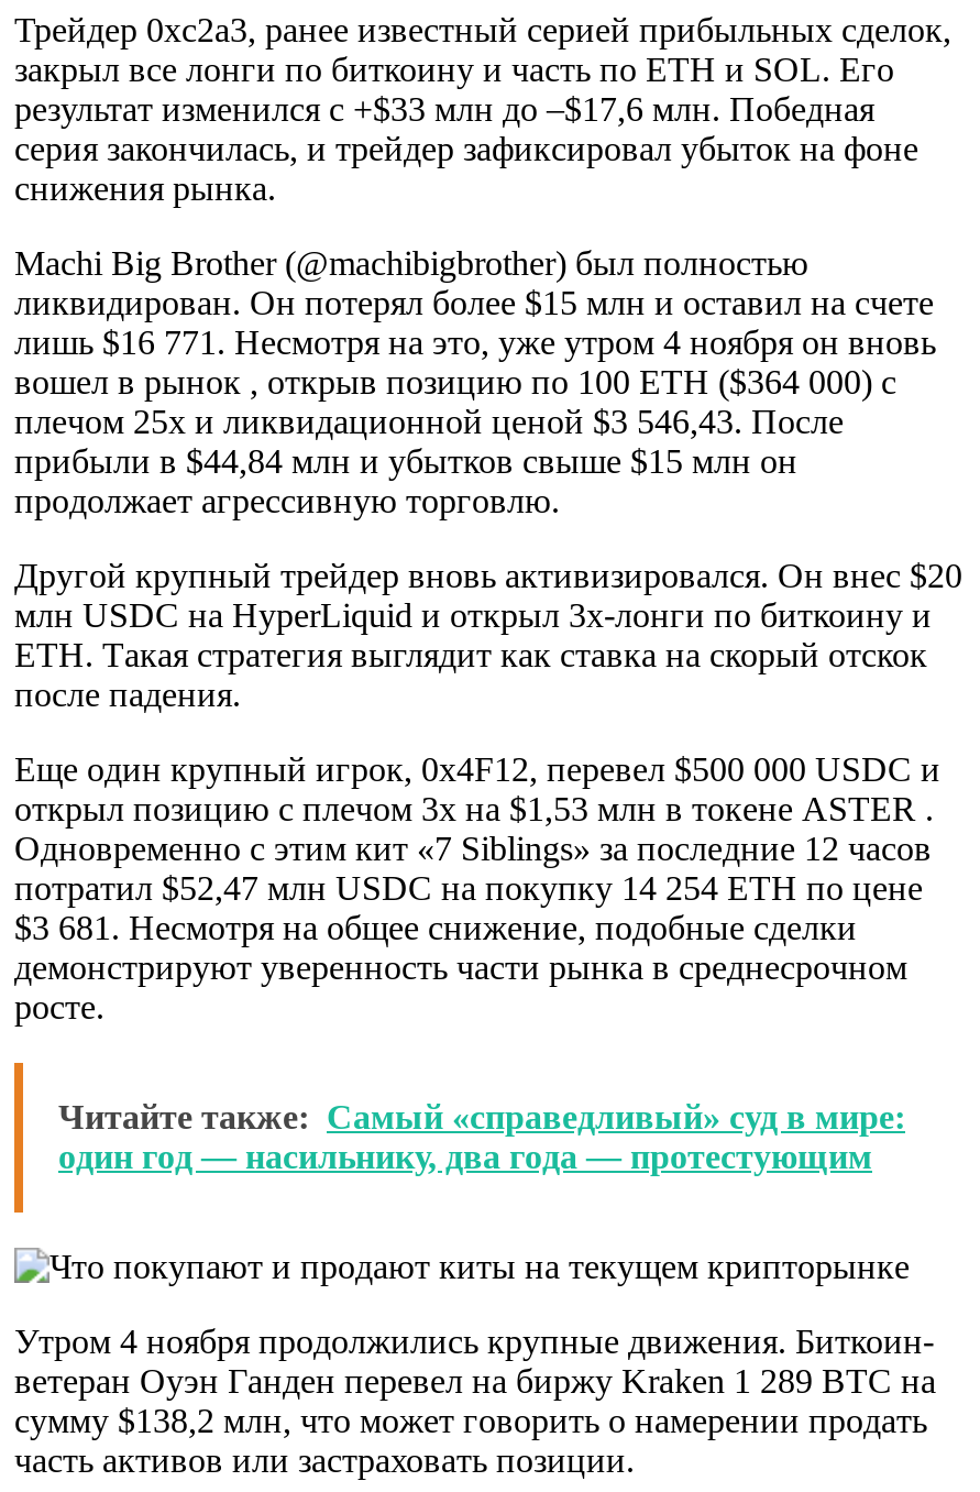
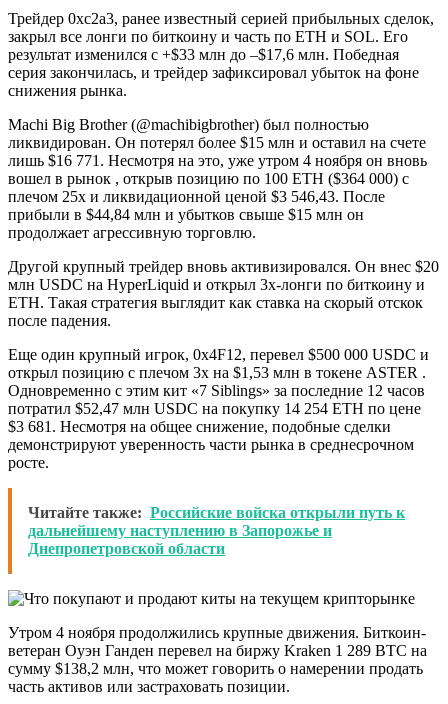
- Читайте также: Самый «справедливый» суд в мире:
- один год — насильнику, два года — протестующим
+ Читайте также: Российские войска открыли путь к
+ дальнейшему наступлению в Запорожье и
+ Днепропетровской области
